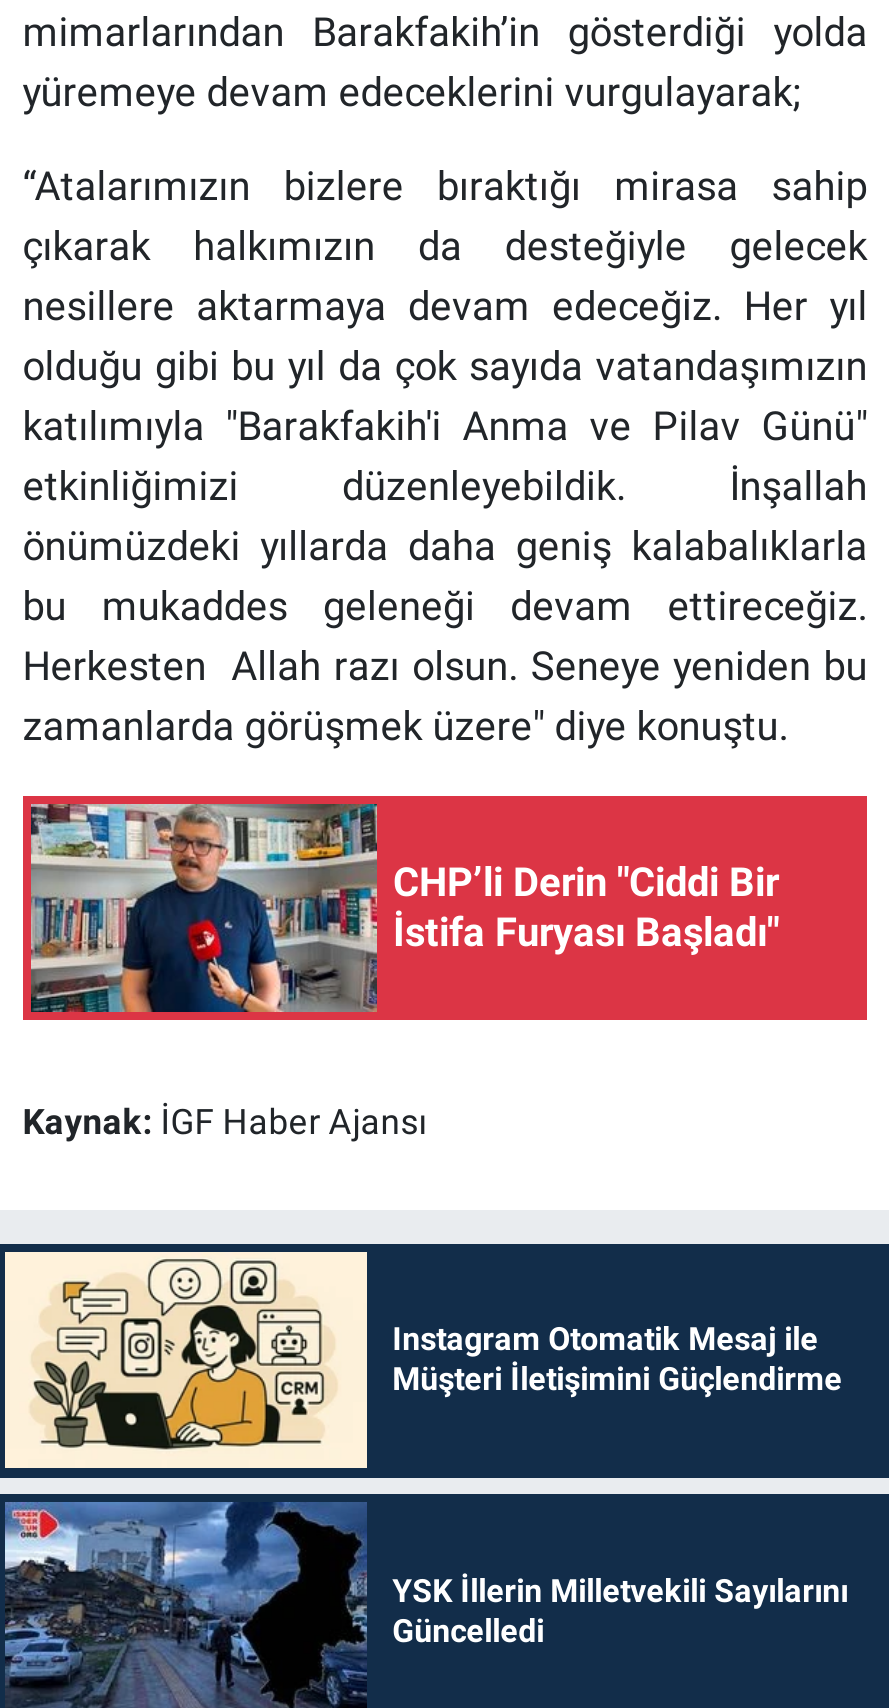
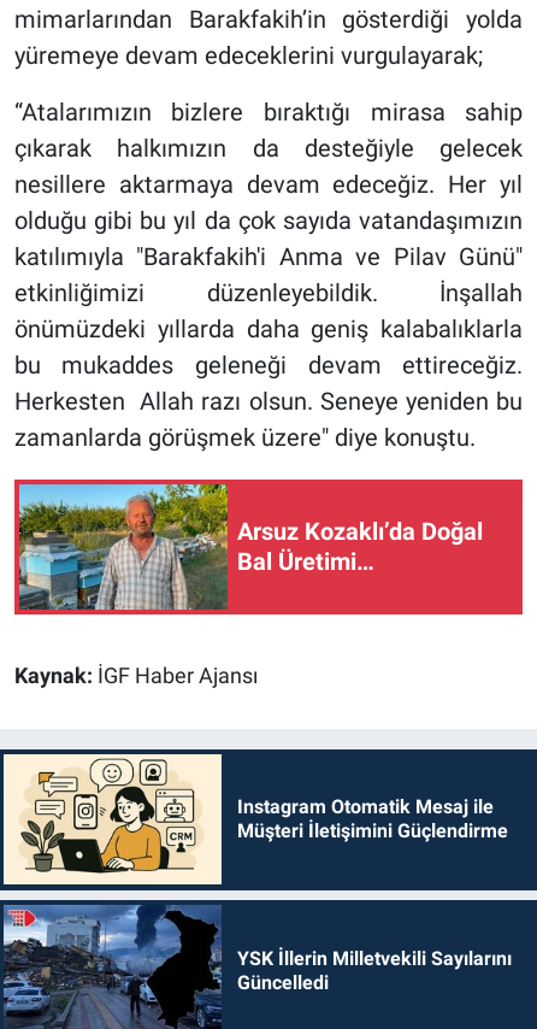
- [image]
- CHP’li Derin "Ciddi Bir
- İstifa Furyası Başladı"
+ [image]
+ Arsuz Kozaklı’da Doğal
+ Bal Üretimi…
